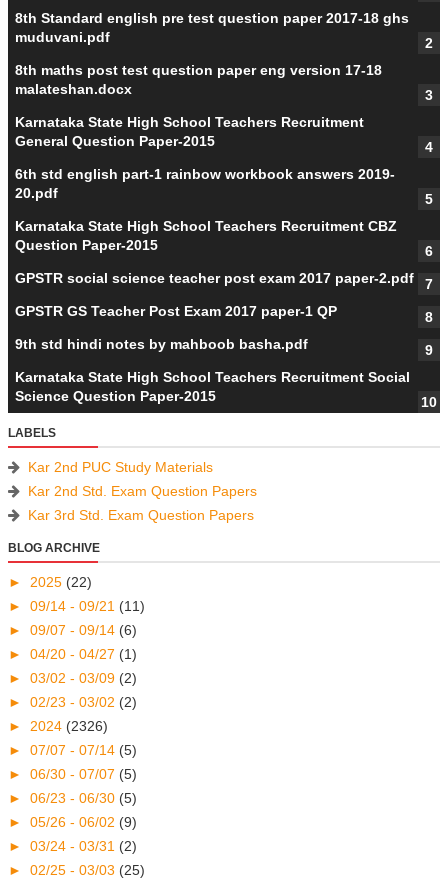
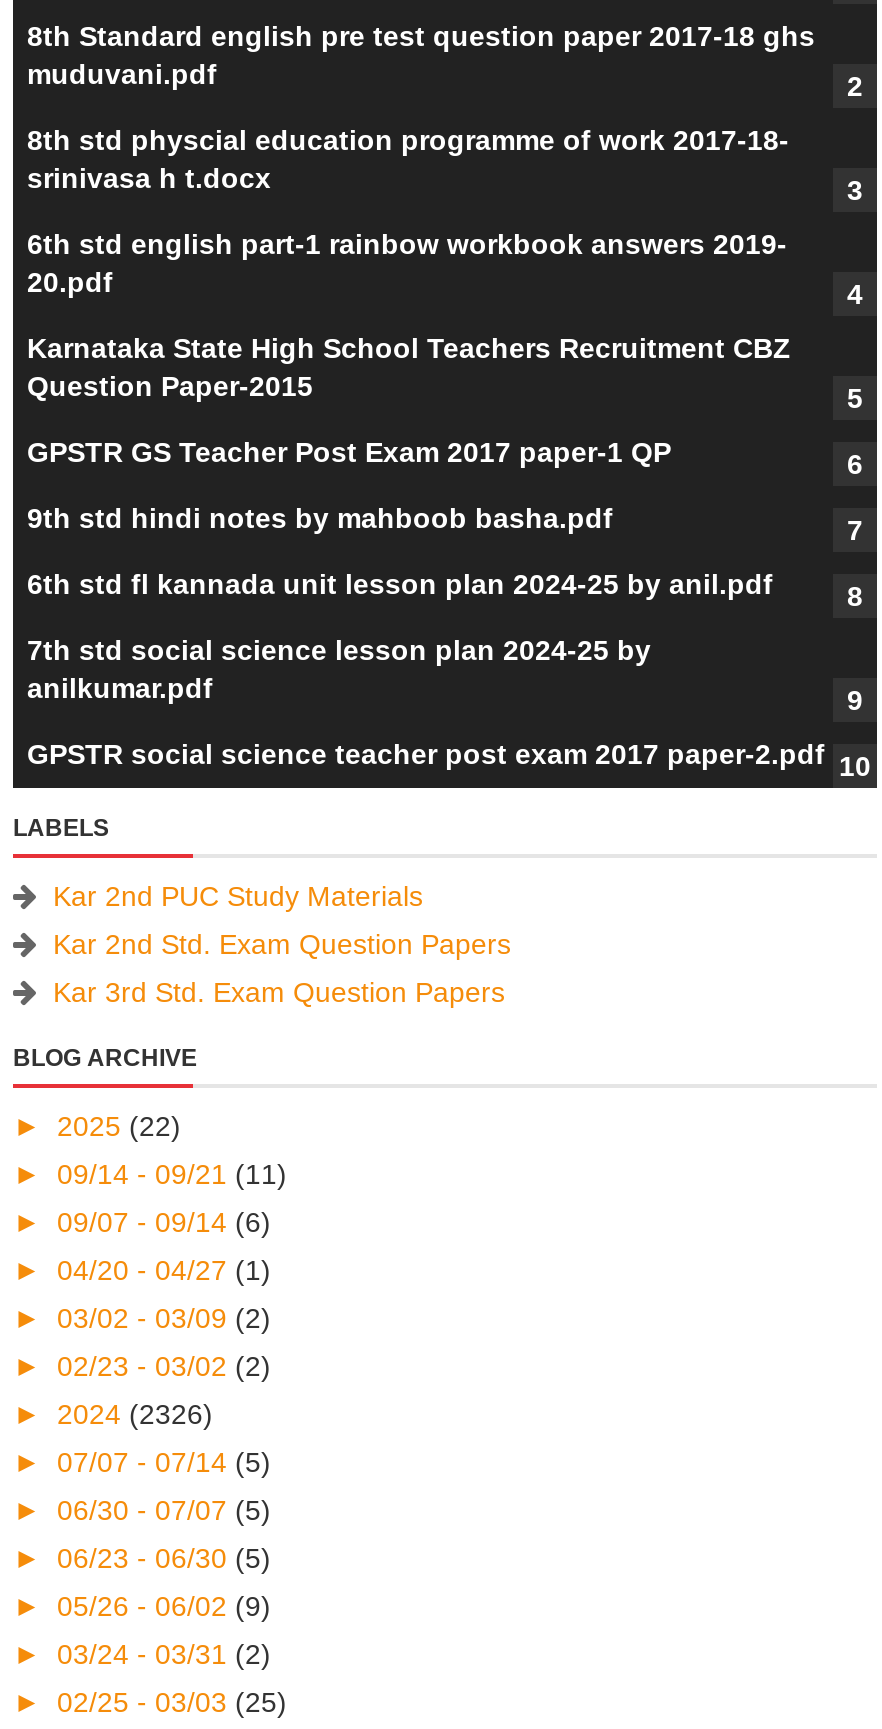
- 8th maths post test question paper eng version 17-18
- malateshan.docx
- Karnataka State High School Teachers Recruitment
- General Question Paper-2015
+ 8th std physcial education programme of work 2017-18-
+ srinivasa h t.docx

moved up: 6th std english part-1 rainbow workbook answers 2019- | 20.pdf | Karnataka State High School Teachers Recruitment CBZ | Question Paper-2015

moved down: GPSTR social science teacher post exam 2017 paper-2.pdf

moved up: GPSTR GS Teacher Post Exam 2017 paper-1 QP | 9th std hindi notes by mahboob basha.pdf

- Karnataka State High School Teachers Recruitment Social
- Science Question Paper-2015
+ 6th std fl kannada unit lesson plan 2024-25 by anil.pdf
+ 7th std social science lesson plan 2024-25 by
+ anilkumar.pdf
